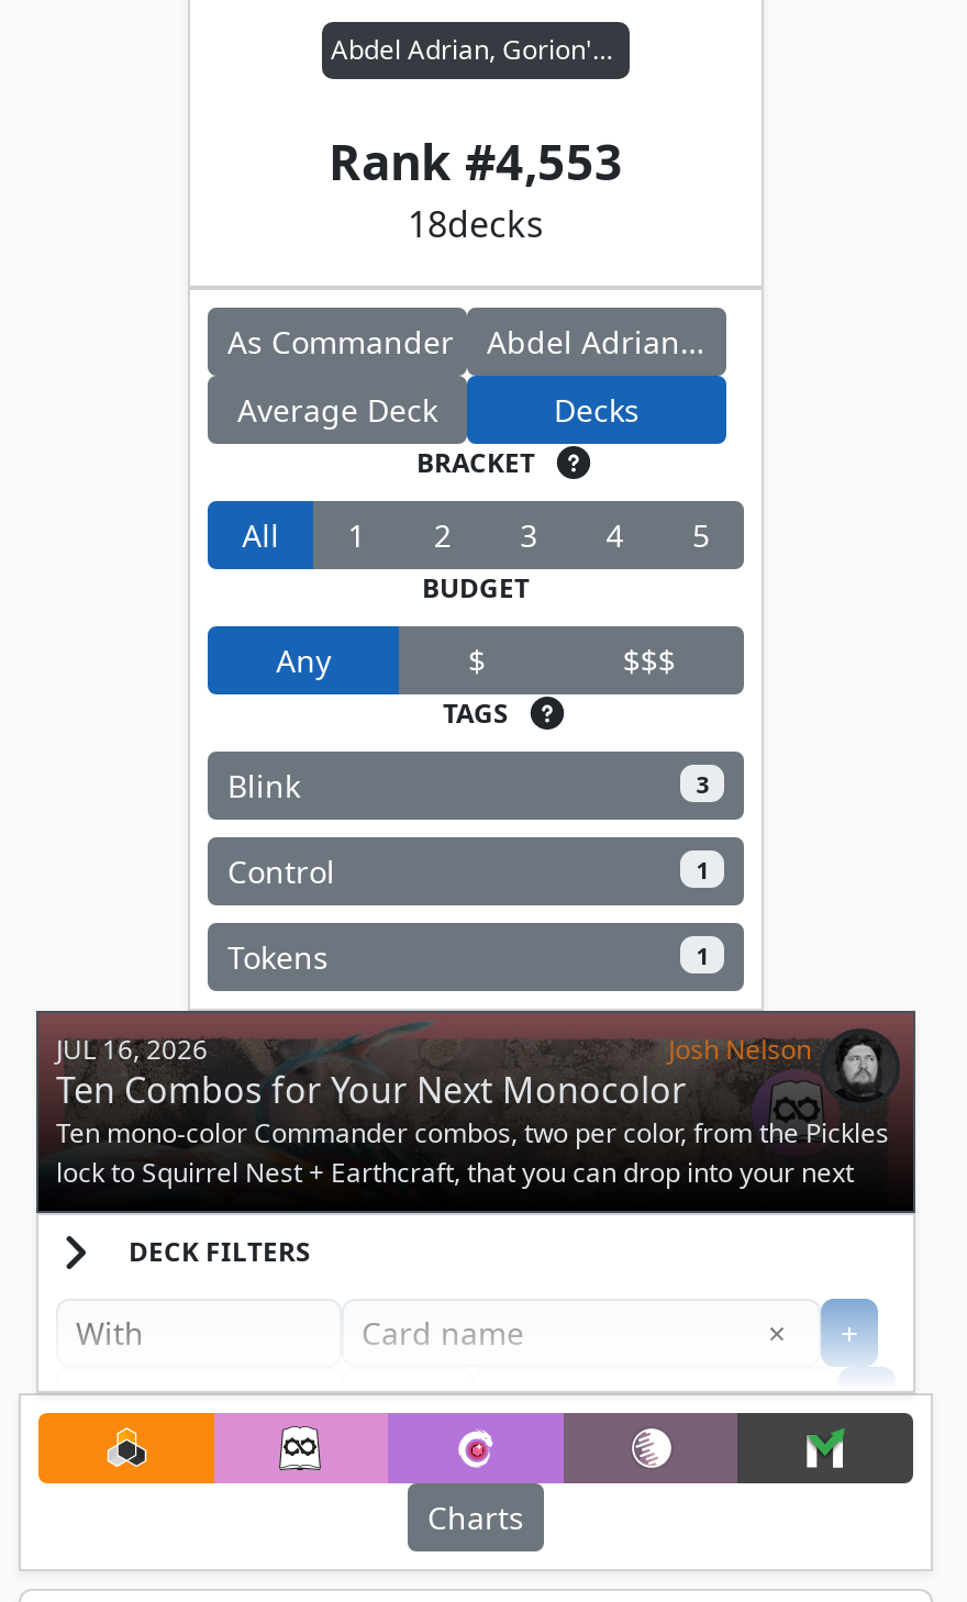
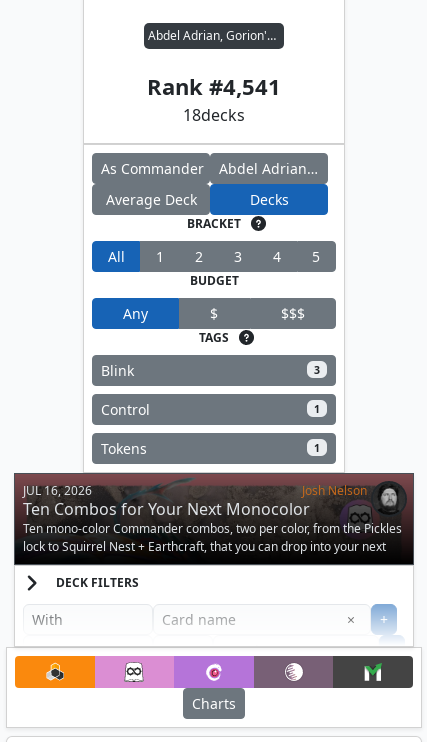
- Rank #4,553
+ Rank #4,541
